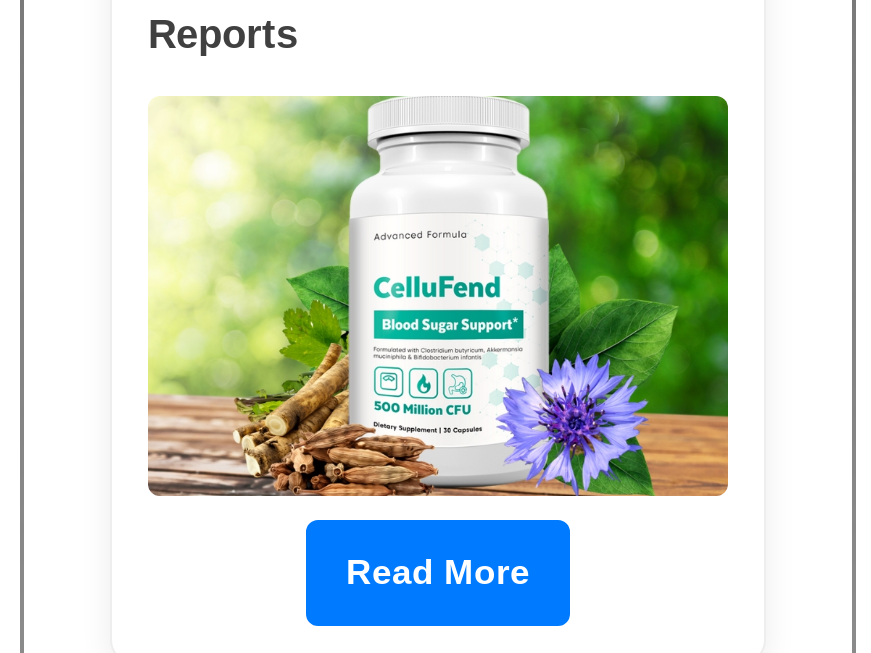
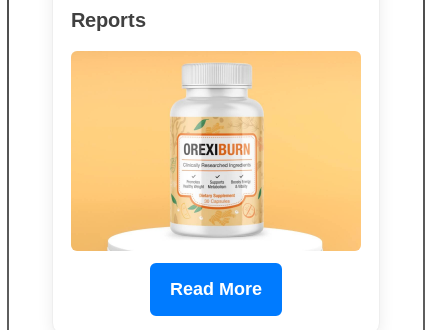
- [image]
+ [image]
